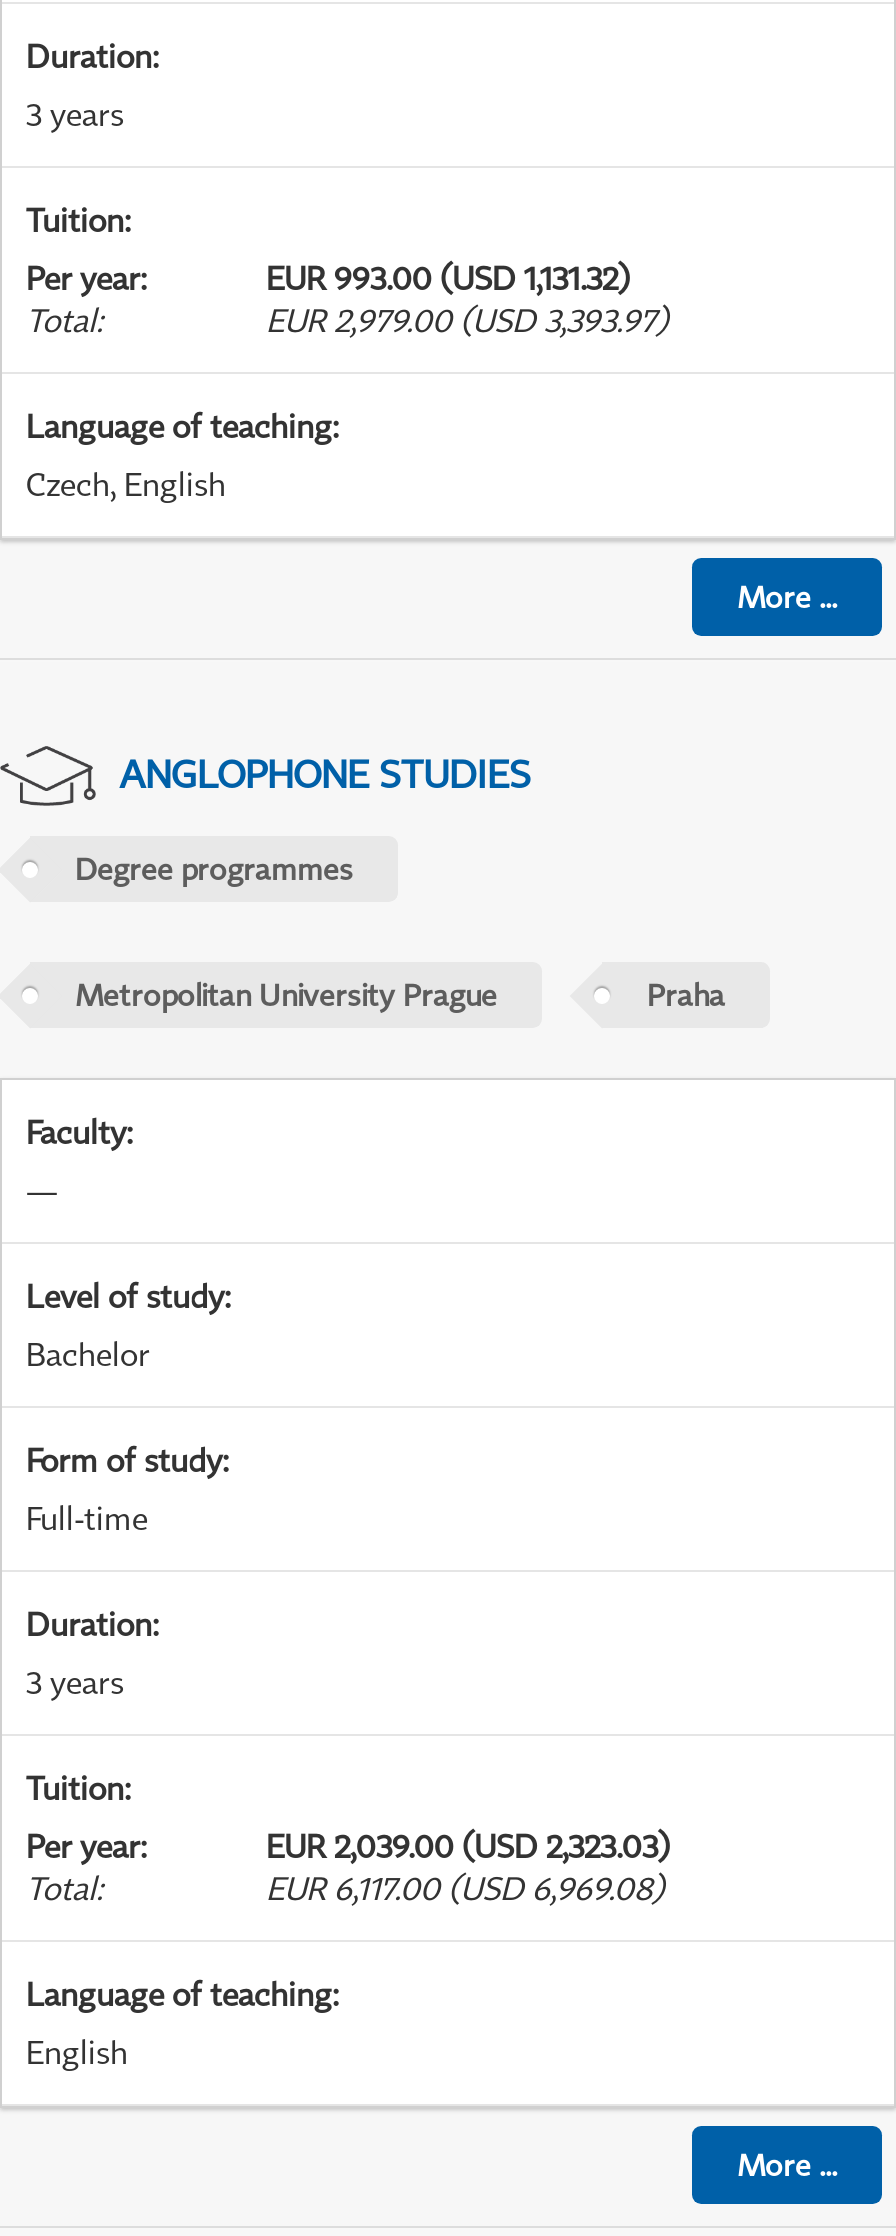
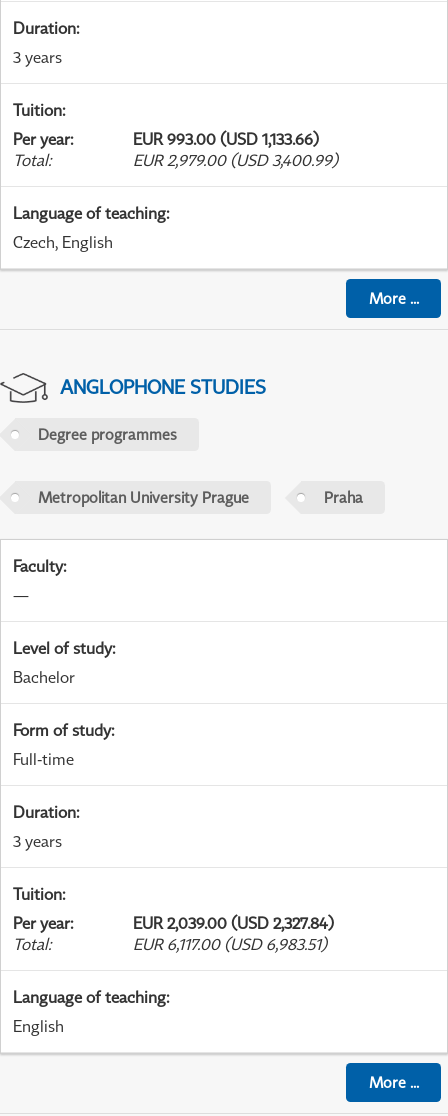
- EUR 993.00 (USD 1,131.32)
+ EUR 993.00 (USD 1,133.66)

- EUR 2,979.00 (USD 3,393.97)
+ EUR 2,979.00 (USD 3,400.99)

- EUR 2,039.00 (USD 2,323.03)
+ EUR 2,039.00 (USD 2,327.84)

- EUR 6,117.00 (USD 6,969.08)
+ EUR 6,117.00 (USD 6,983.51)
